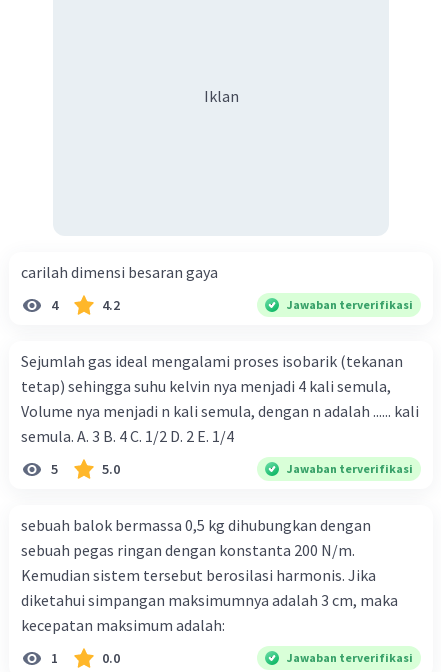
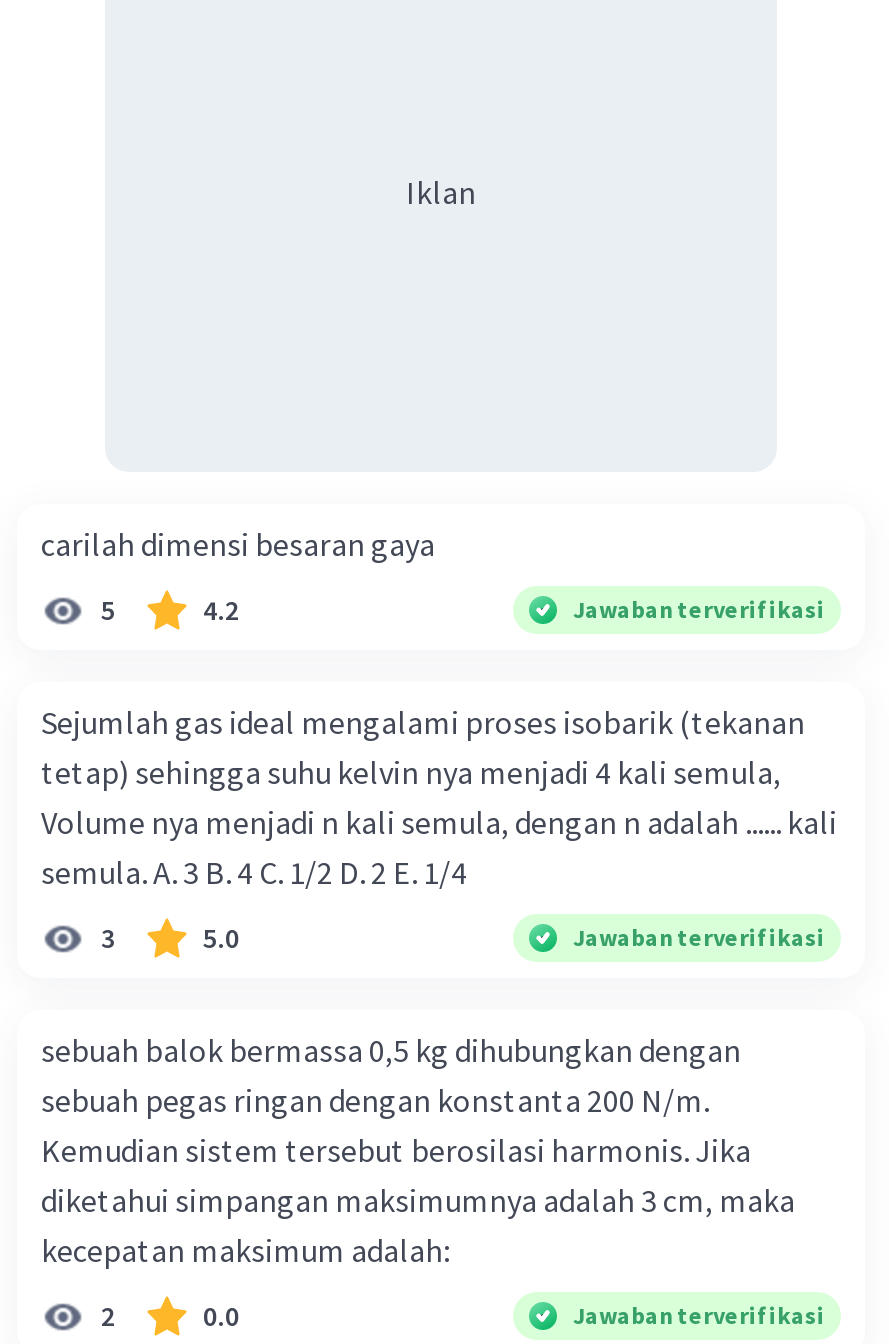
- 4
+ 5

- 5
+ 3

- 1
+ 2
